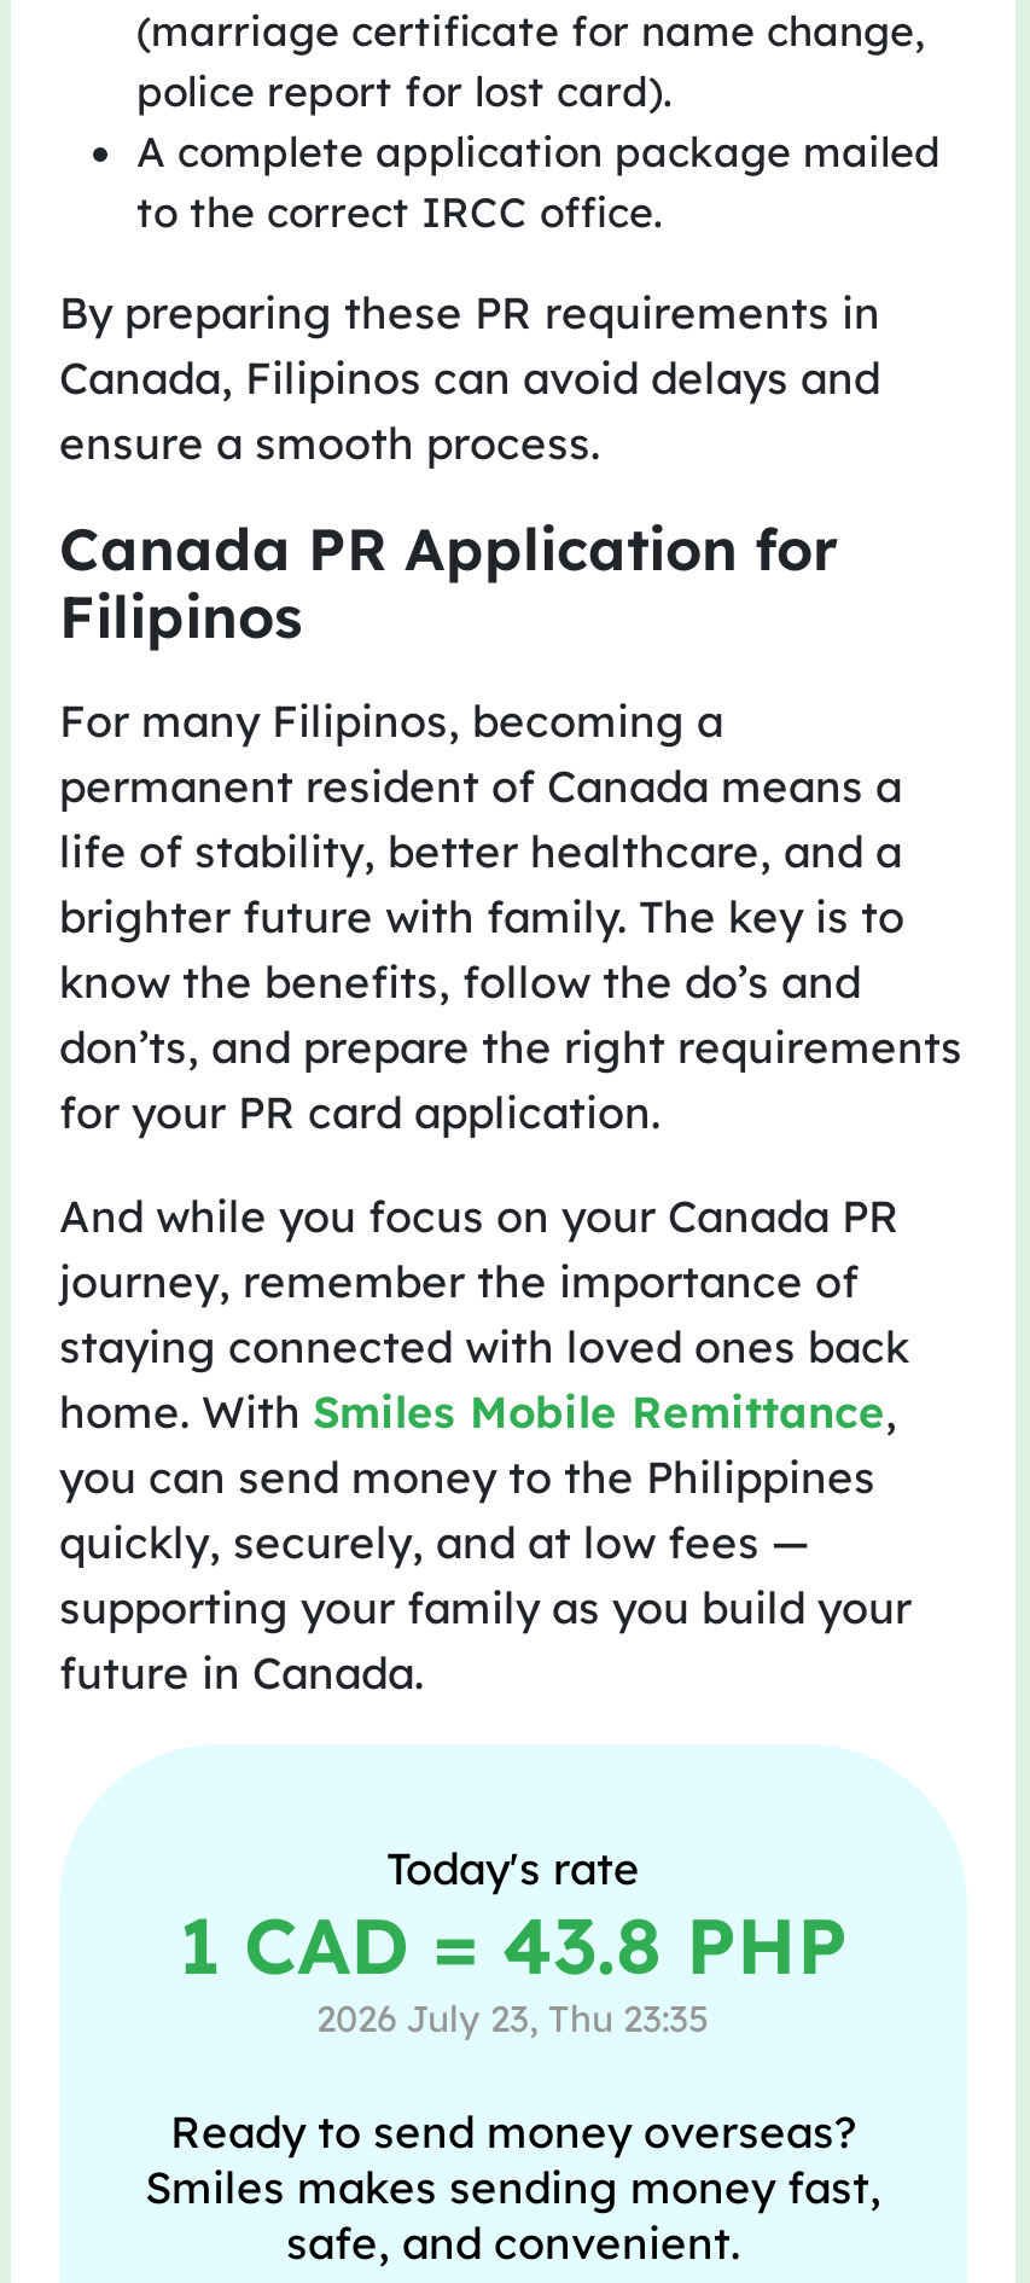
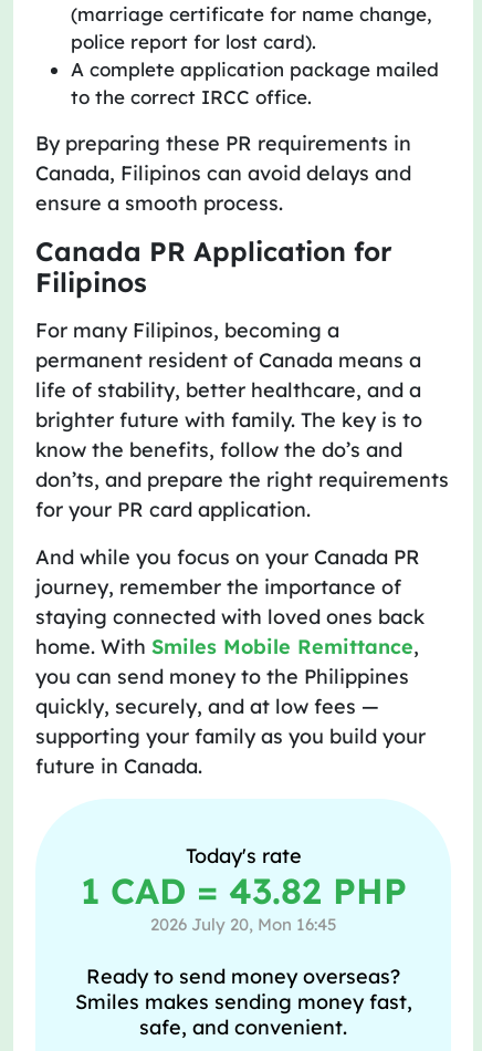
- 1 CAD = 43.8 PHP
+ 1 CAD = 43.82 PHP

- 2026 July 23, Thu 23:35
+ 2026 July 20, Mon 16:45
